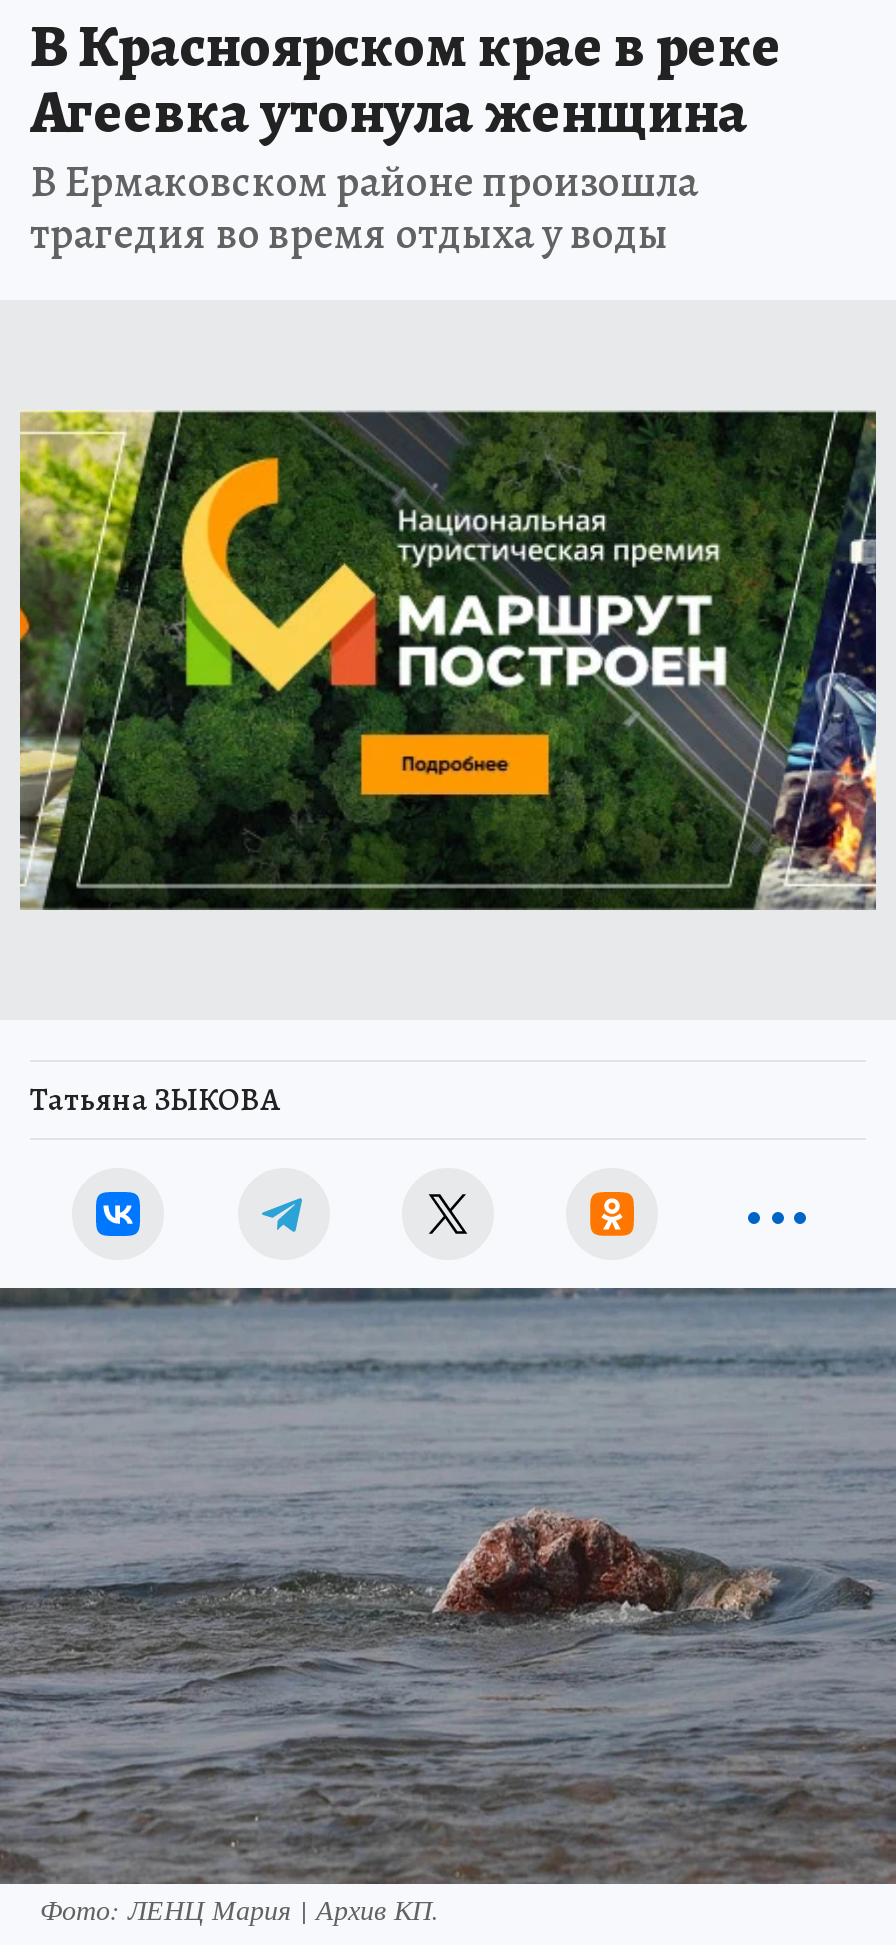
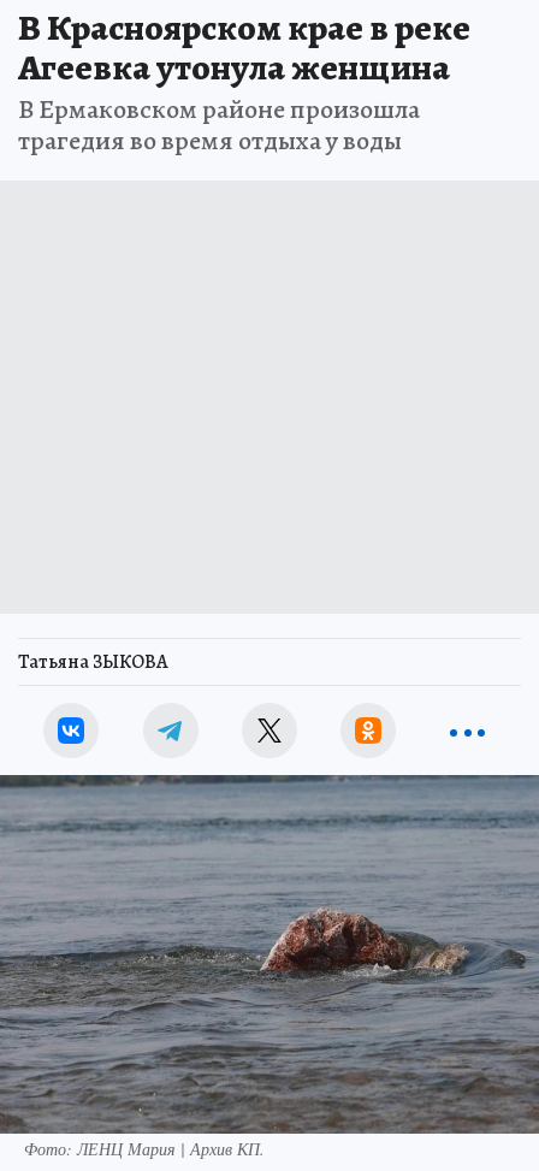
- [image]
